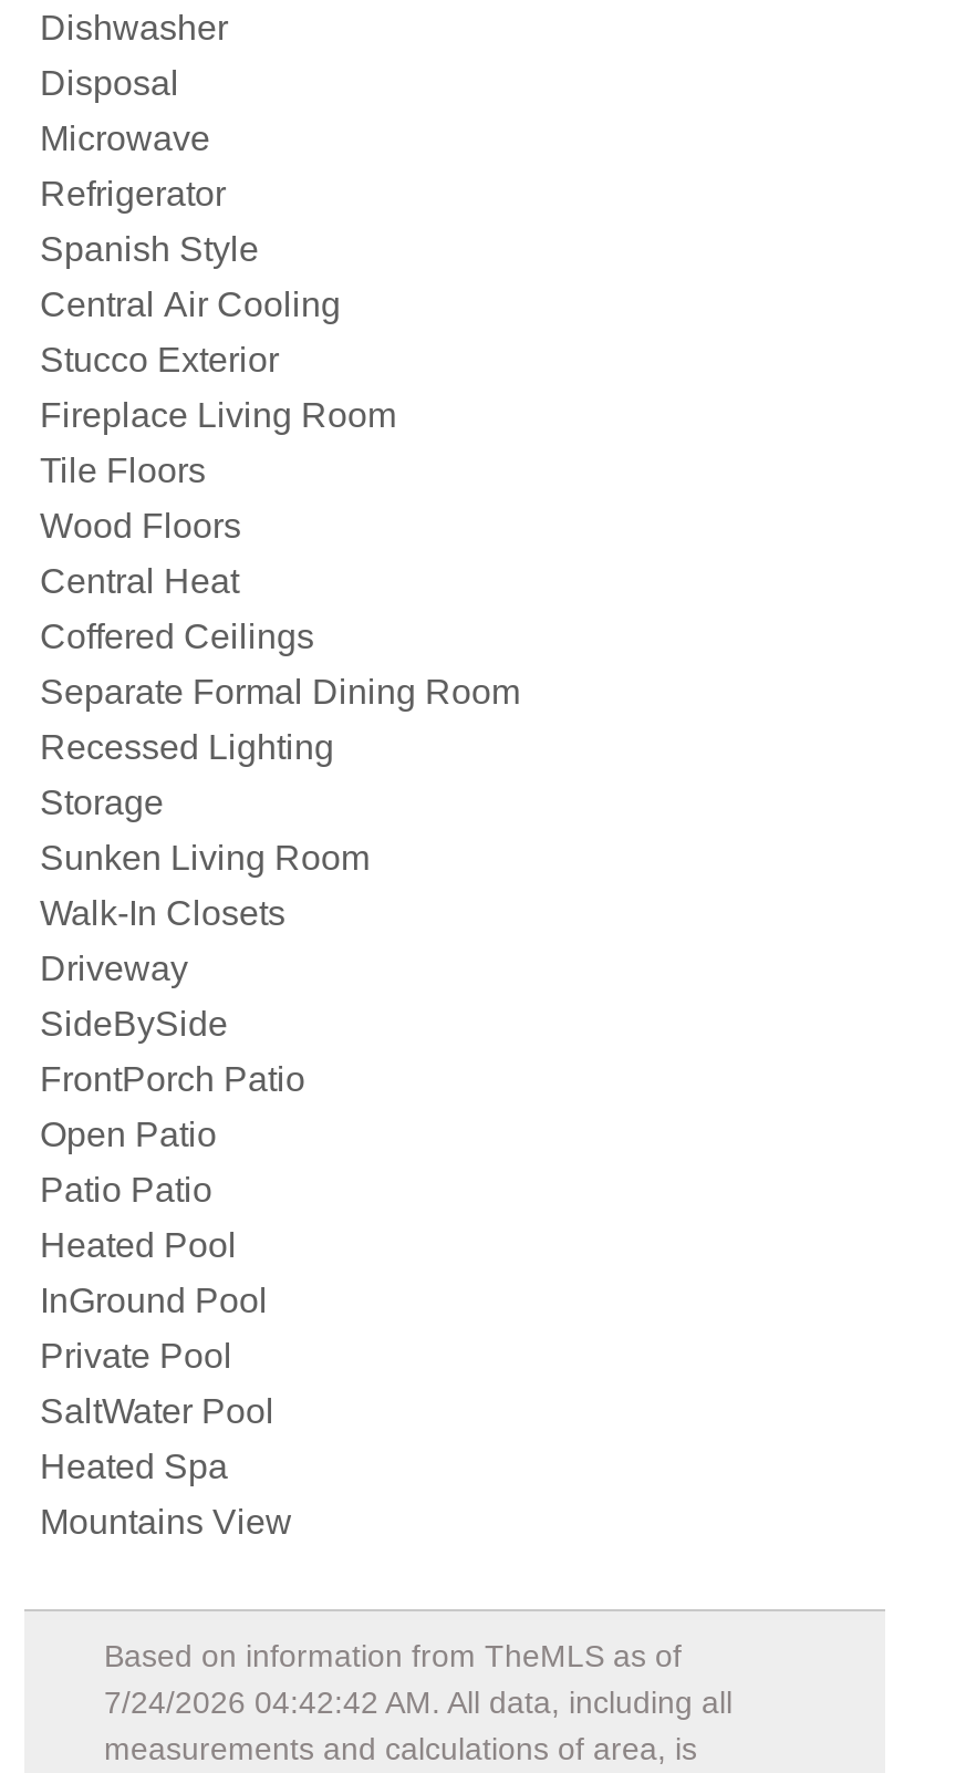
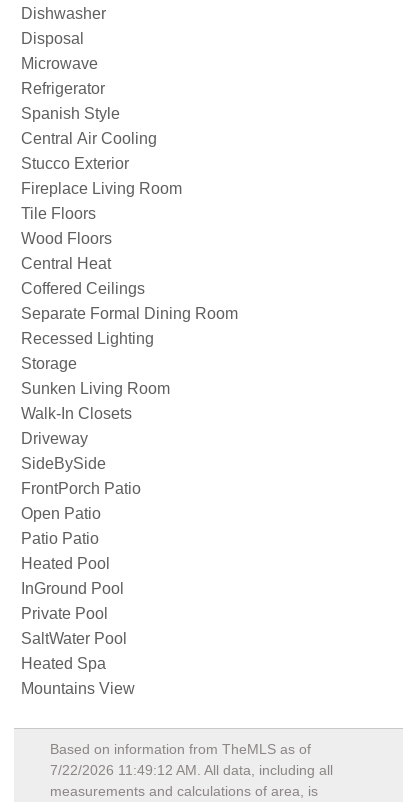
- 7/24/2026 04:42:42 AM. All data, including all
+ 7/22/2026 11:49:12 AM. All data, including all
